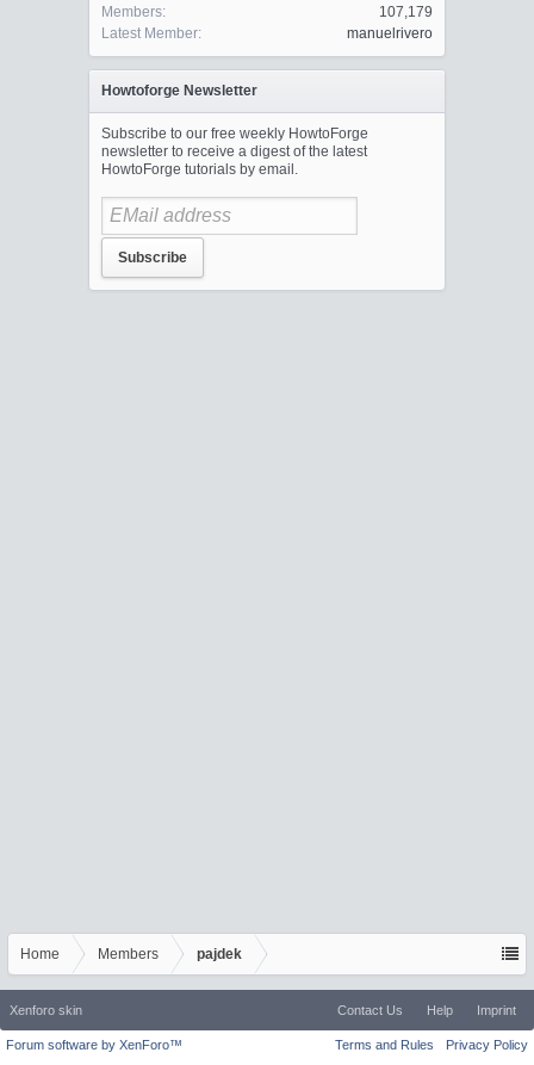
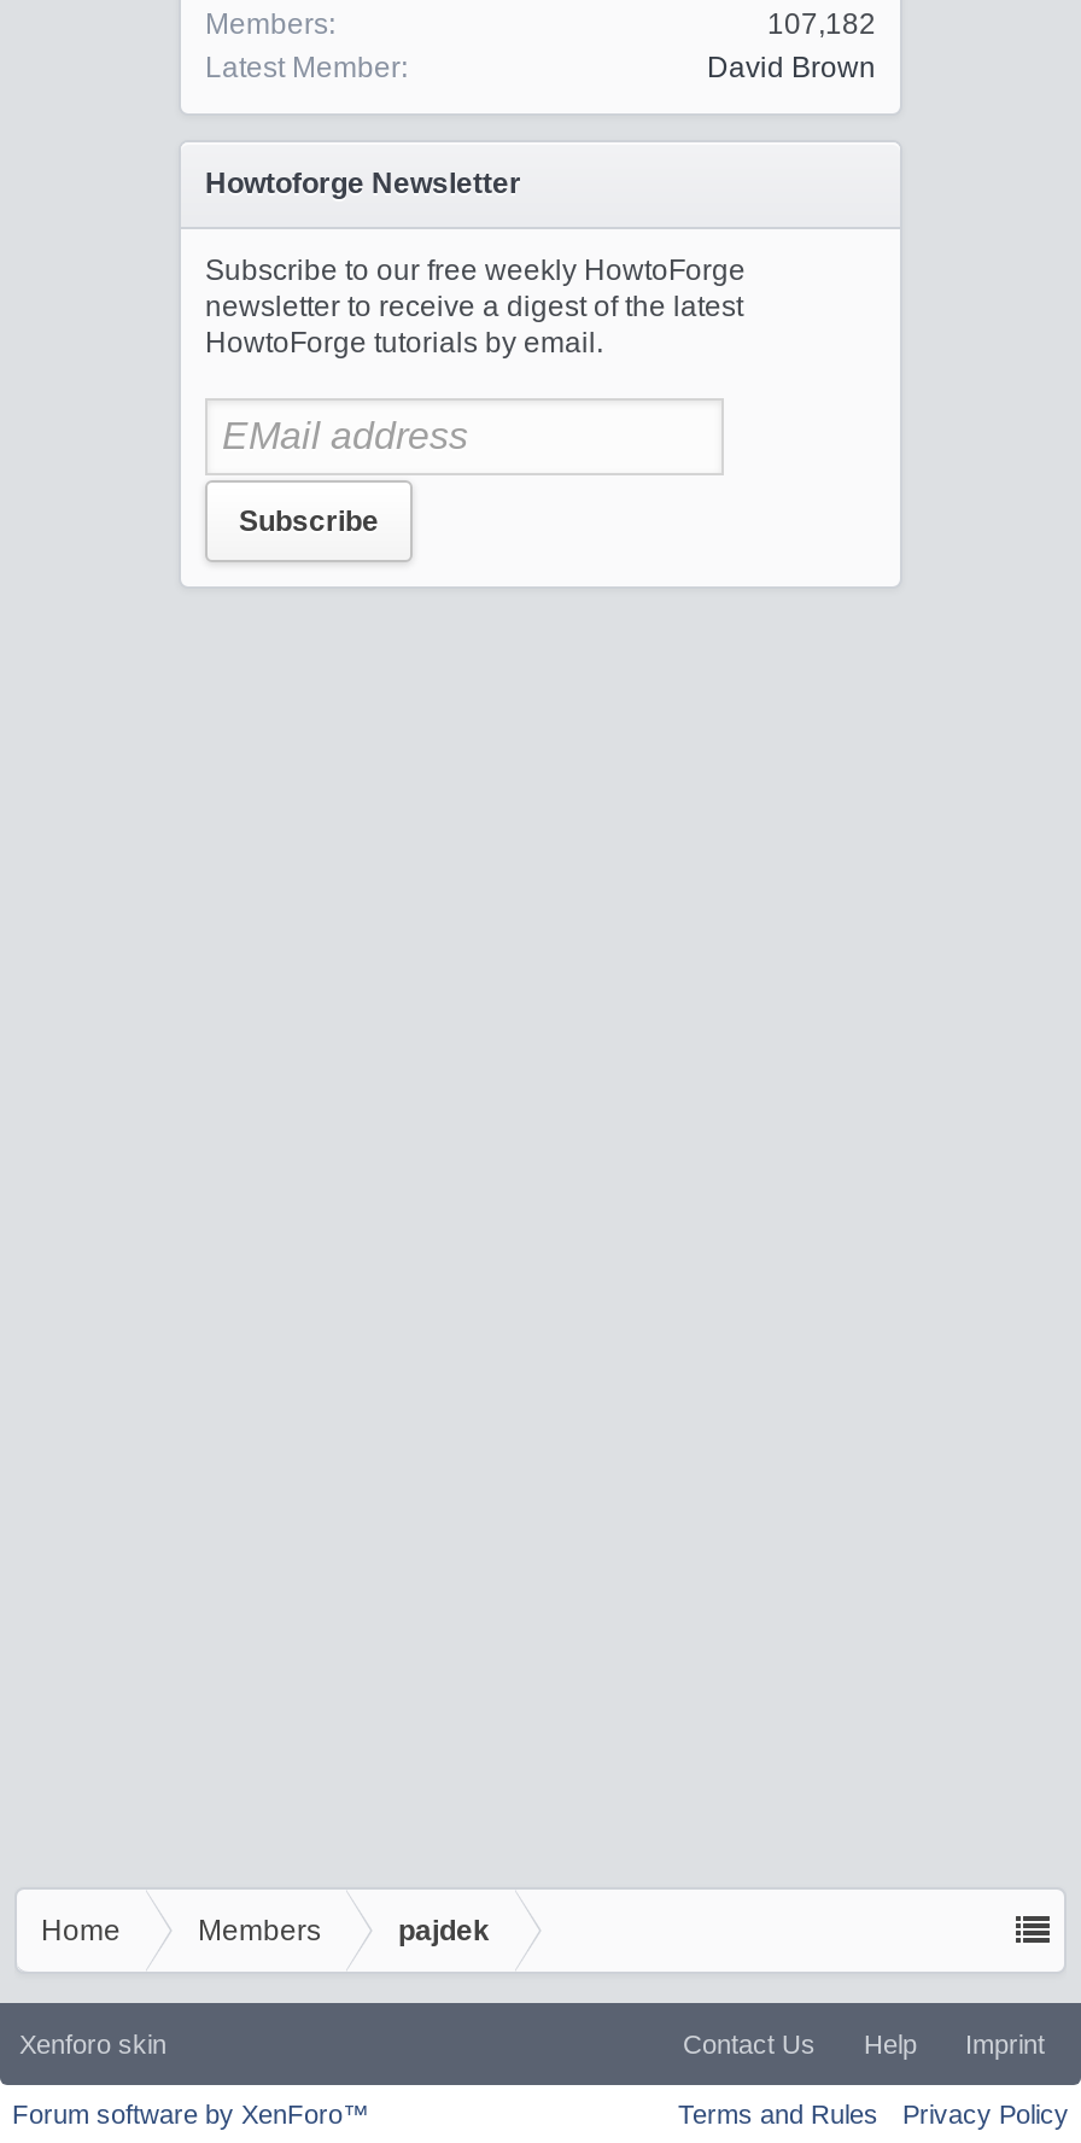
- 107,179
+ 107,182

- manuelrivero
+ David Brown
